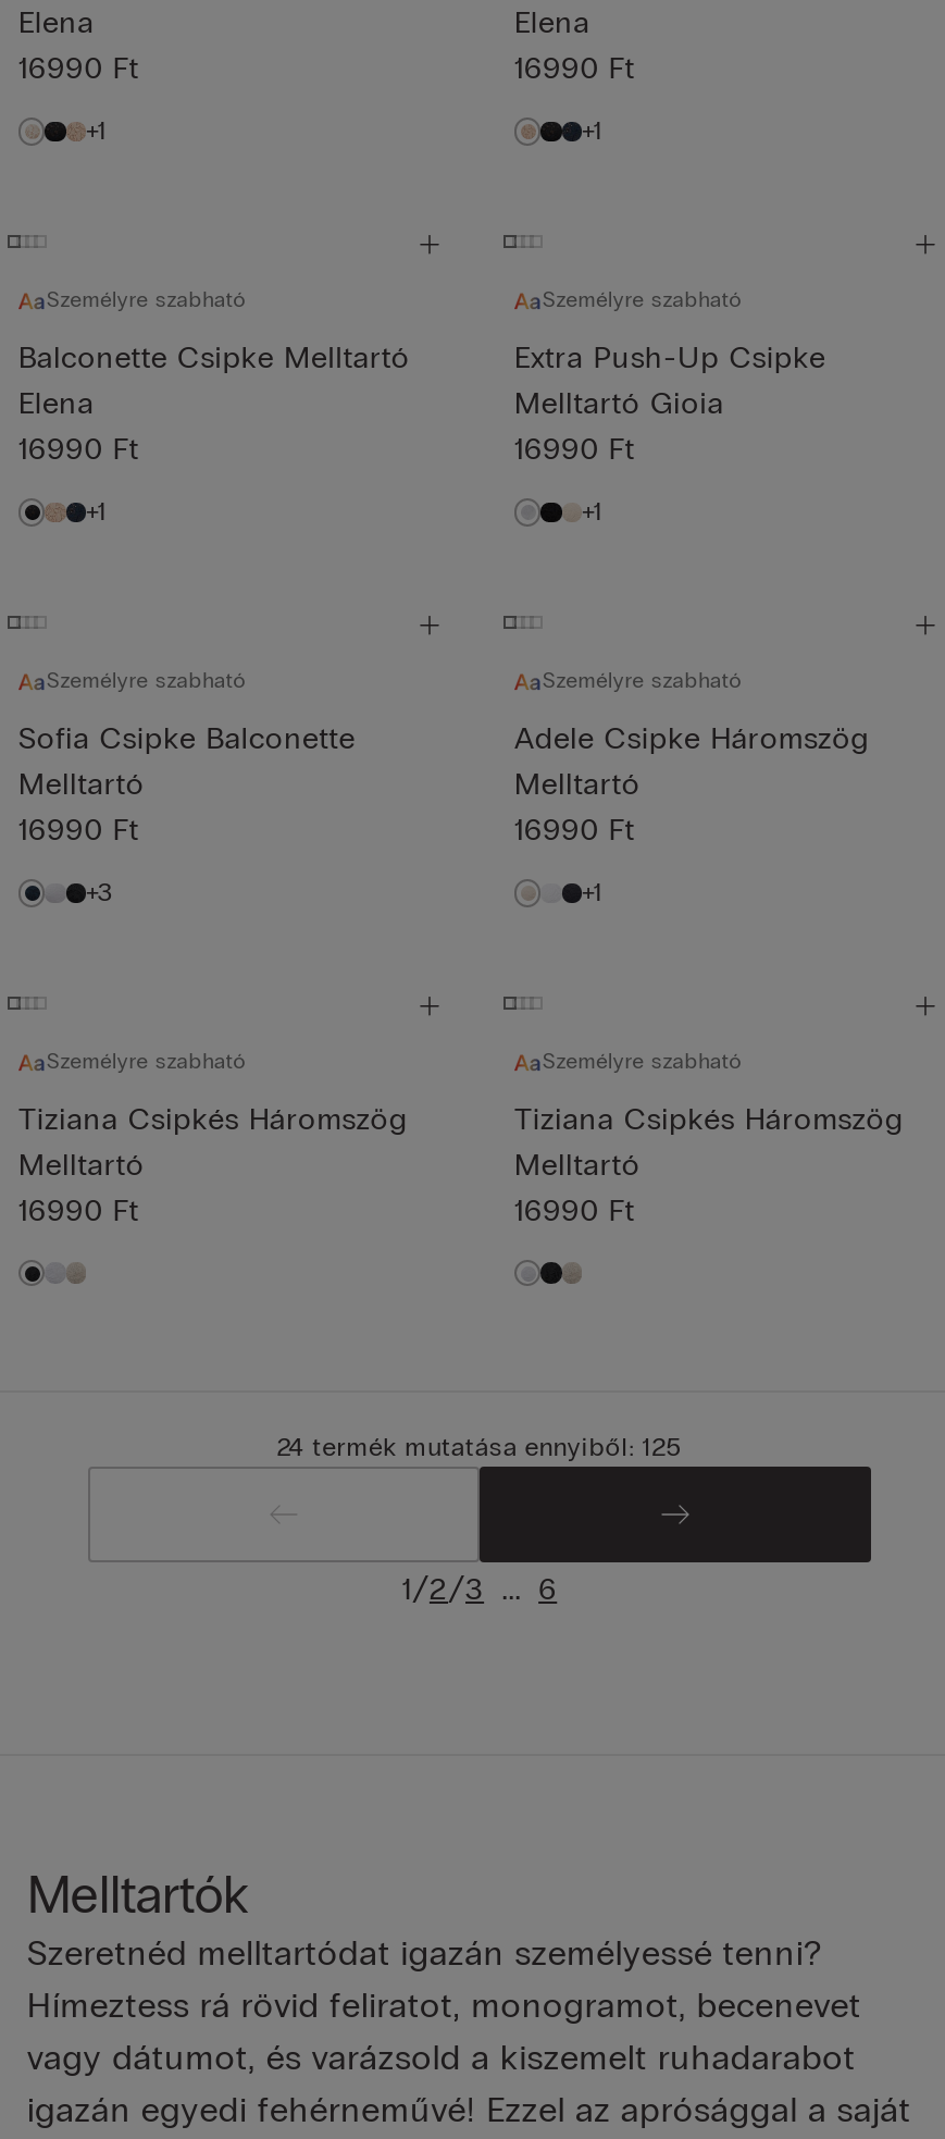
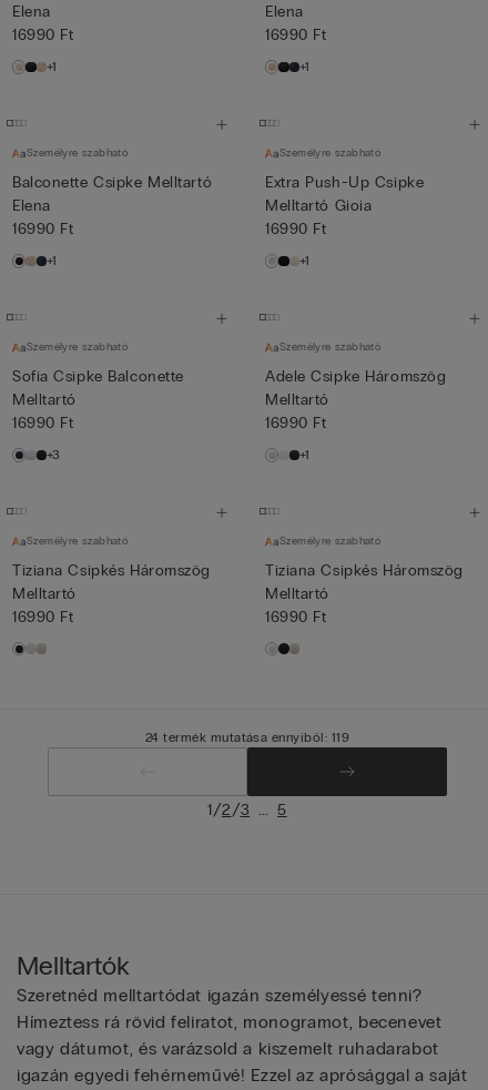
- 24 termék mutatása ennyiből: 125
+ 24 termék mutatása ennyiből: 119

- 1/2/3 ... 6
+ 1/2/3 ... 5
